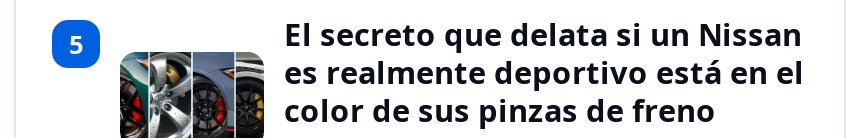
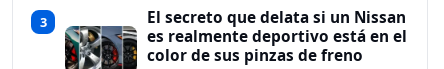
- 5
+ 3
